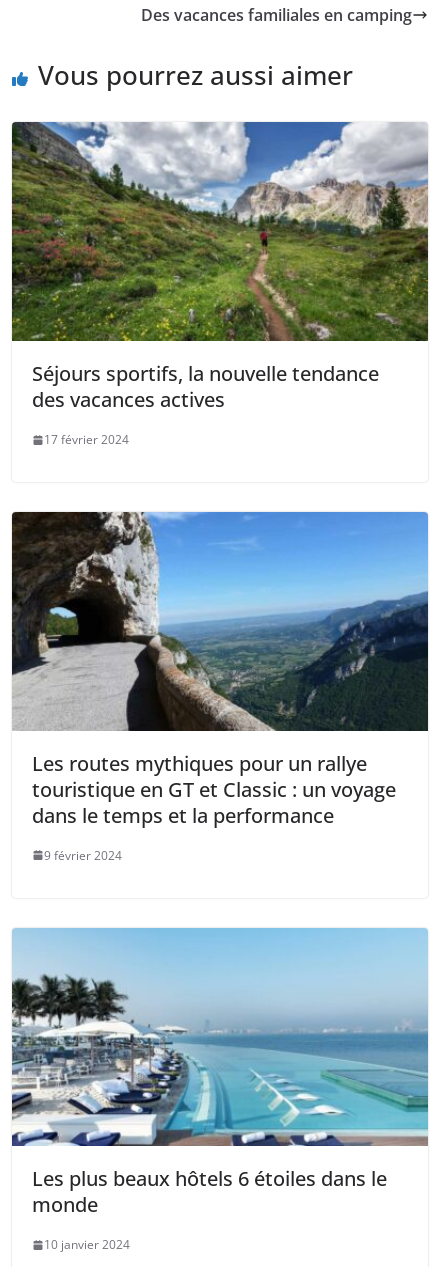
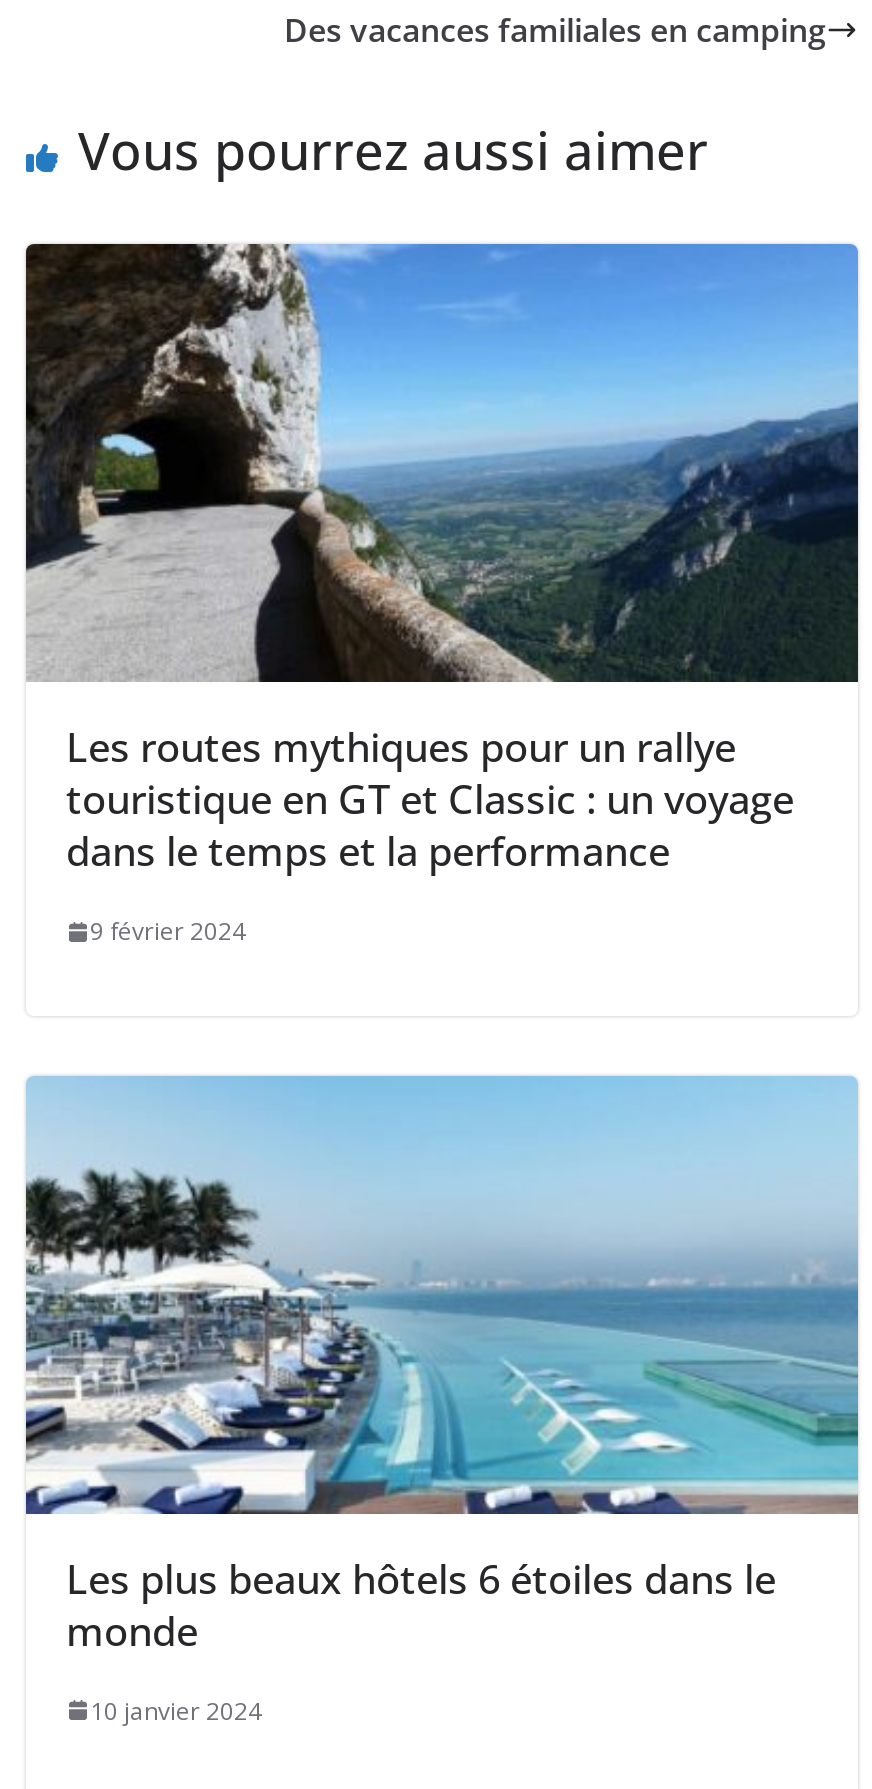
- [image]
- Séjours sportifs, la nouvelle tendance
- des vacances actives
- 17 février 2024
